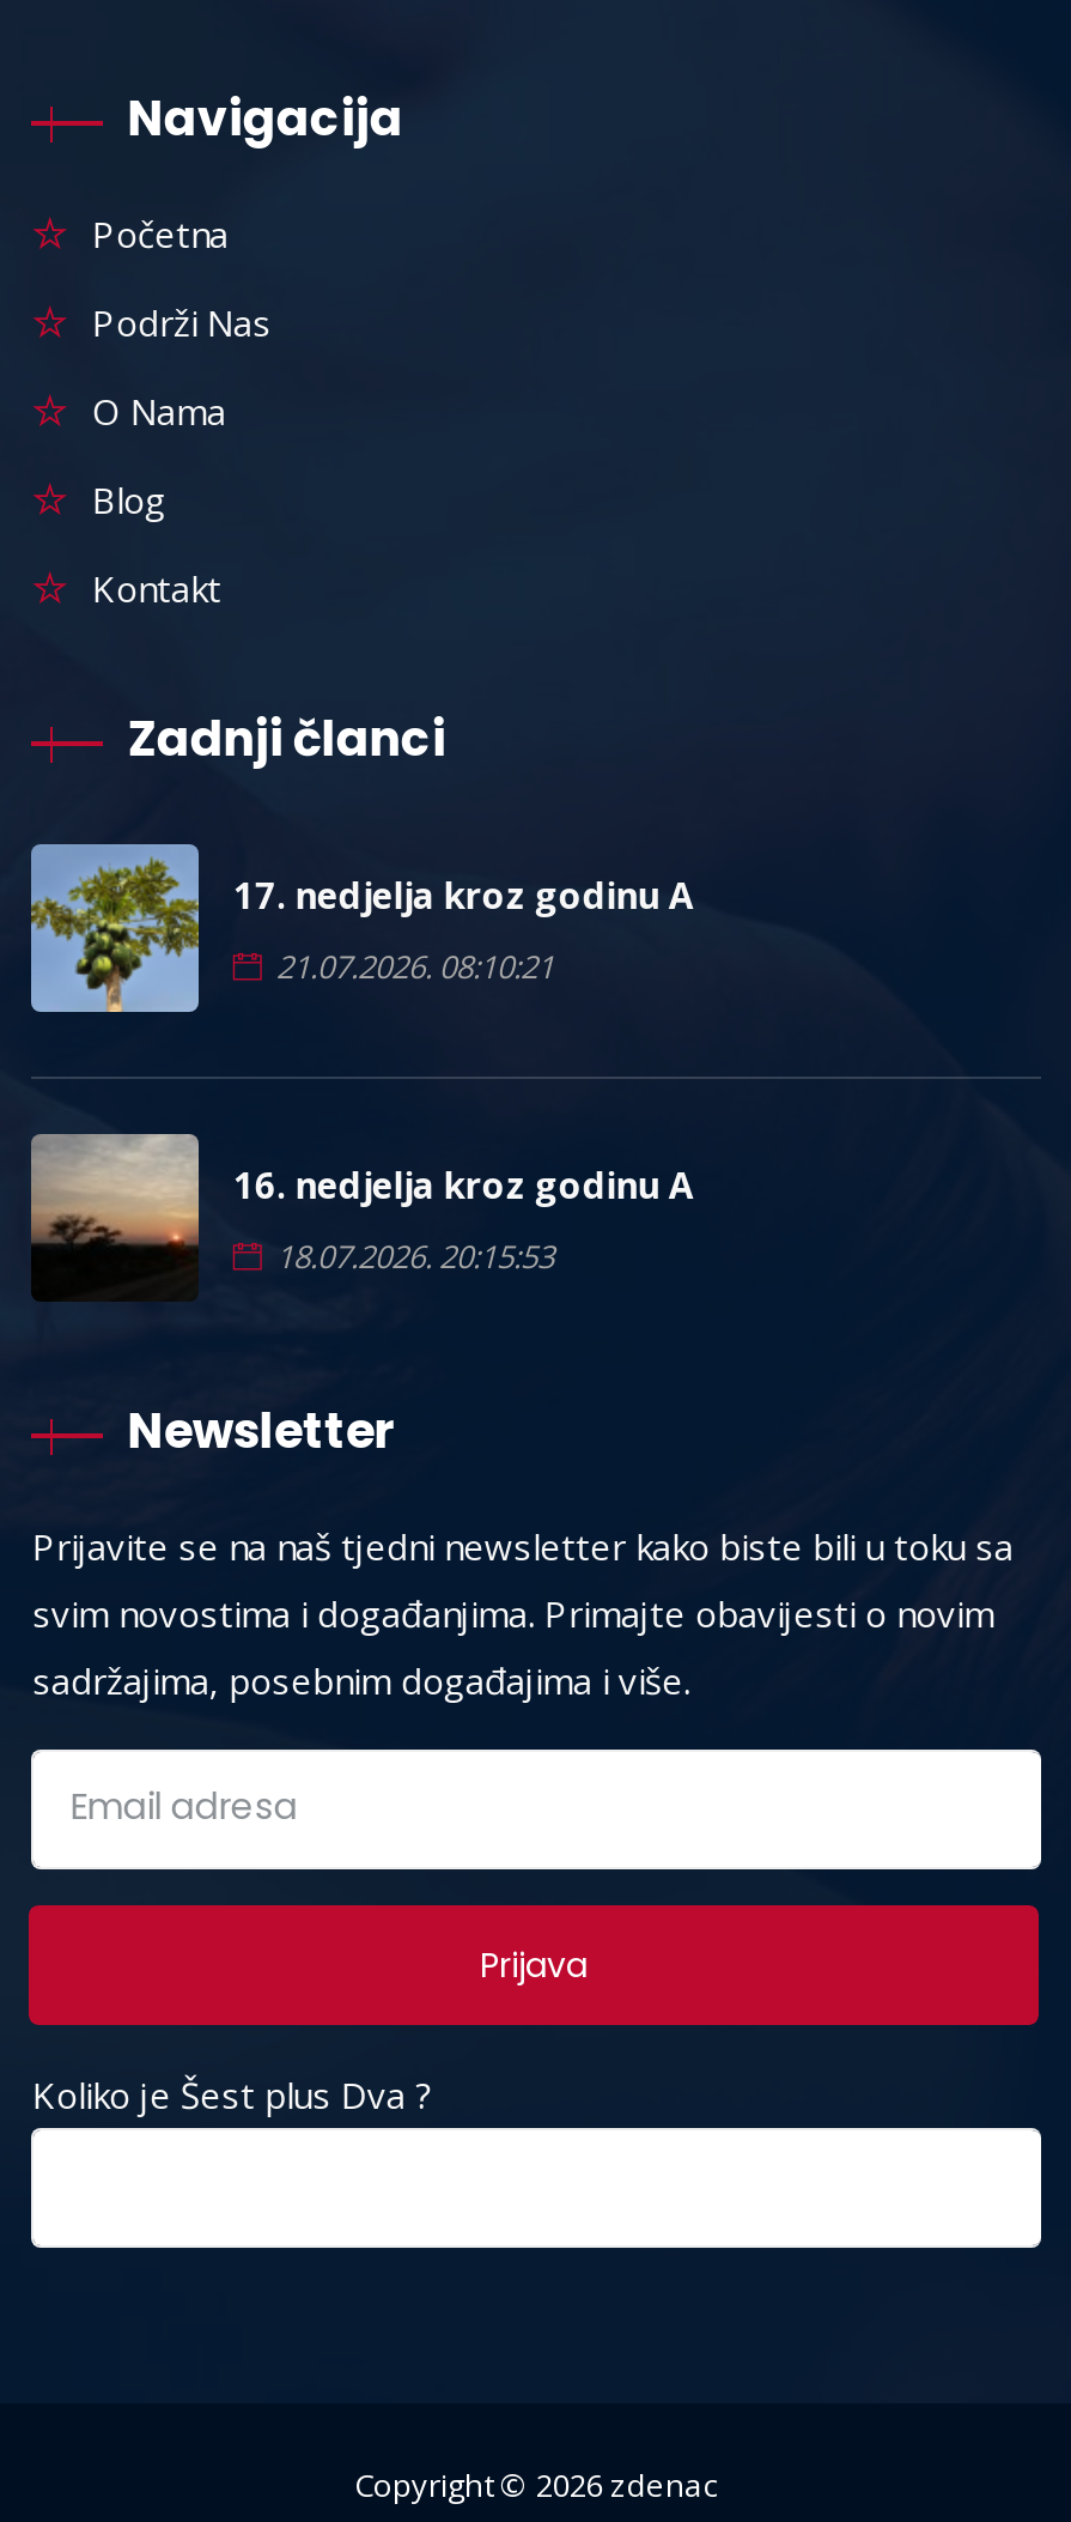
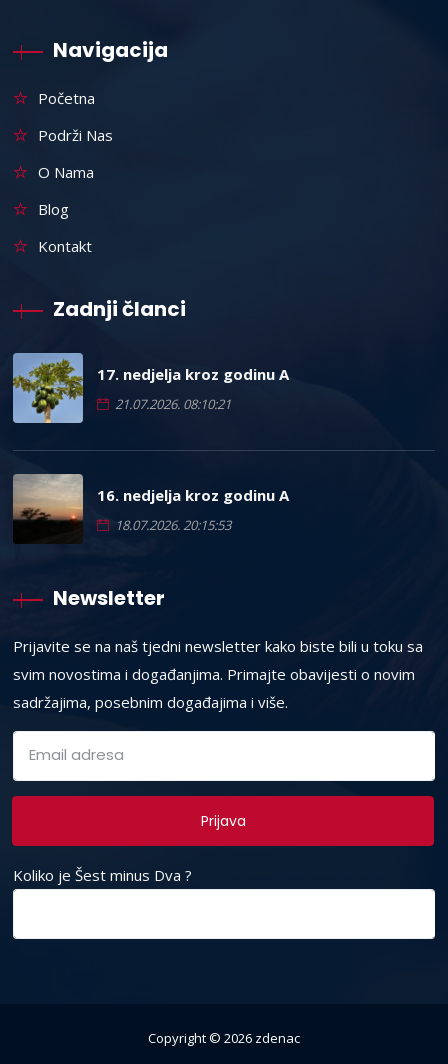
- Koliko je Šest plus Dva ?
+ Koliko je Šest minus Dva ?
